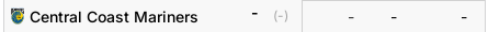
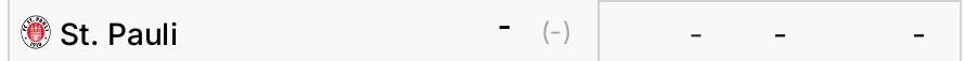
- Central Coast Mariners
+ St. Pauli
